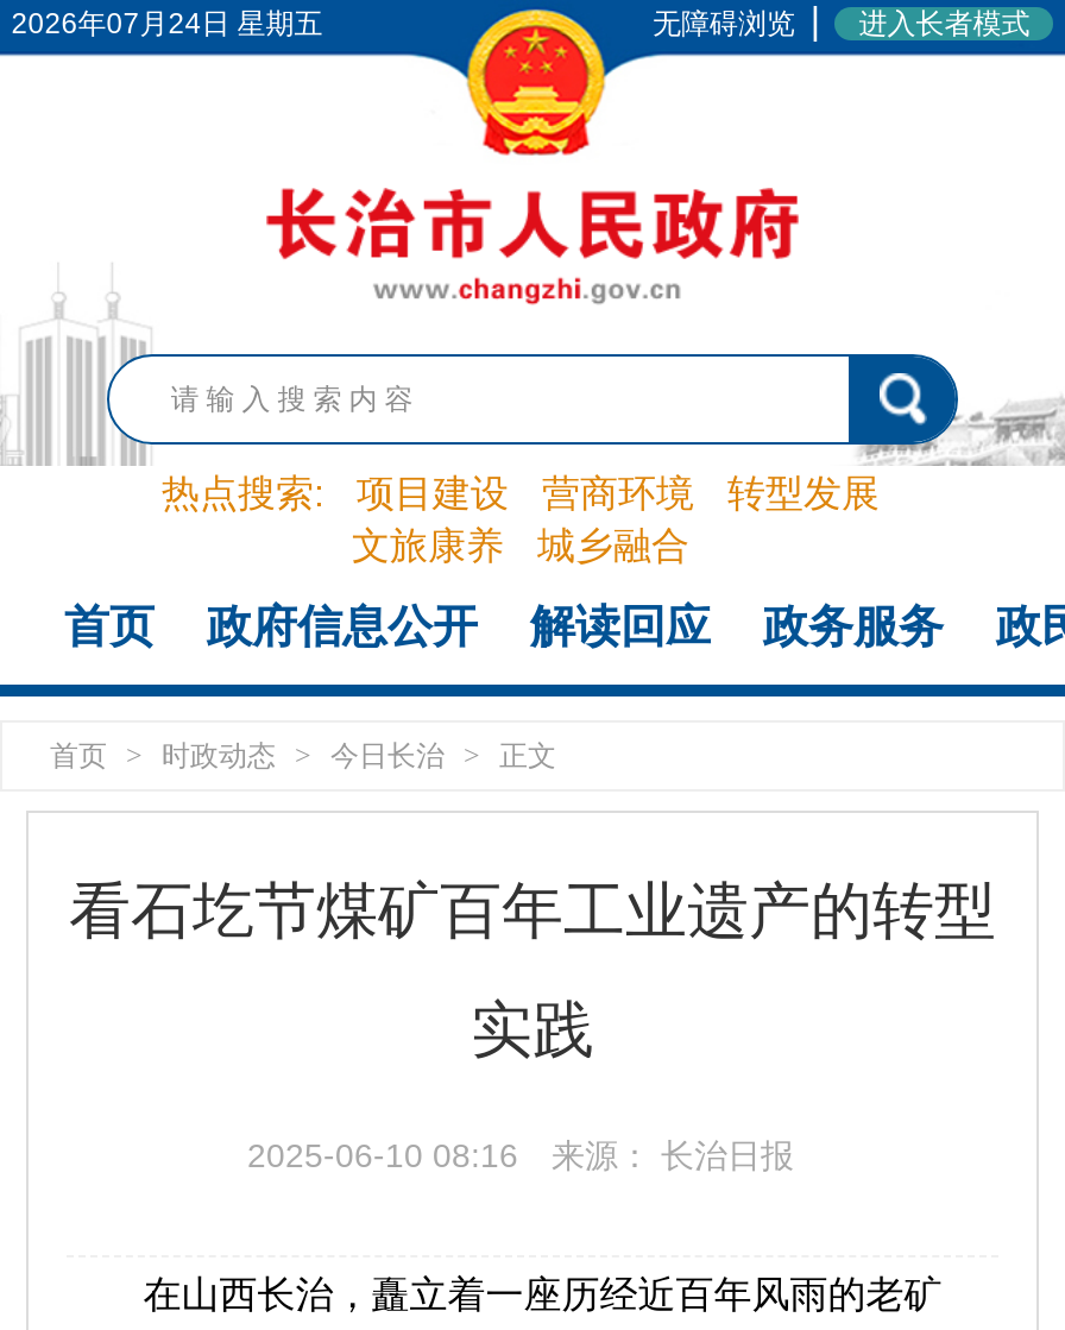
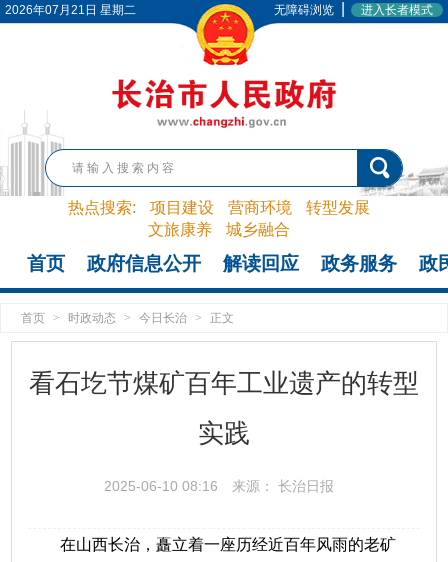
- 2026年07月24日 星期五
+ 2026年07月21日 星期二
